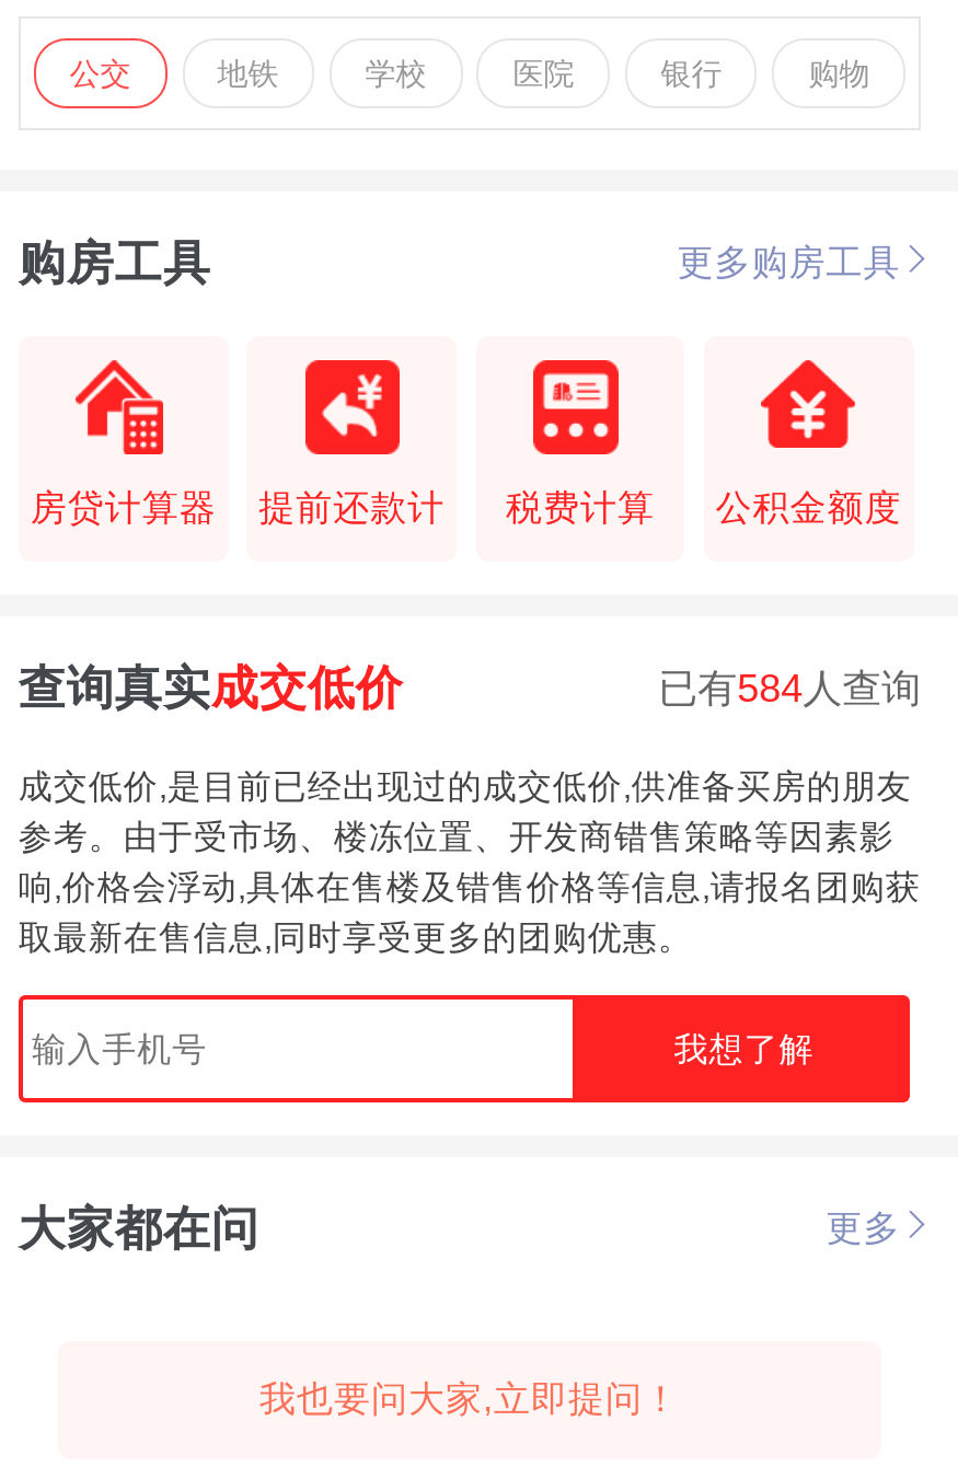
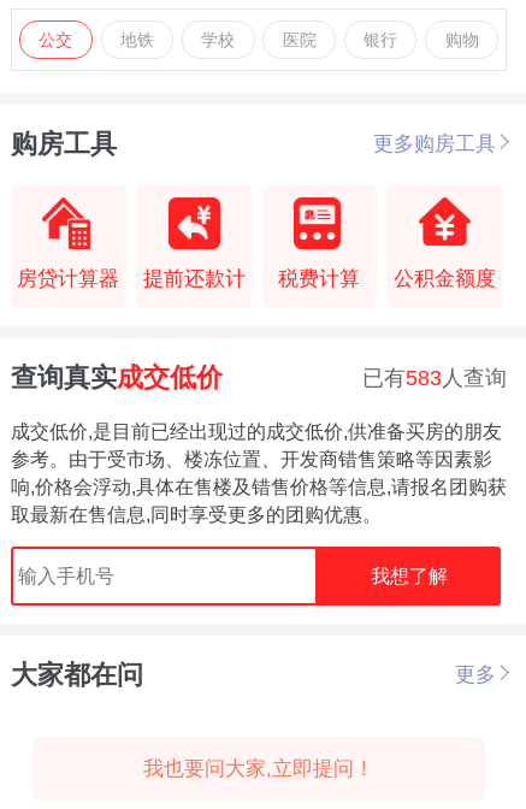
- 已有584人查询
+ 已有583人查询
